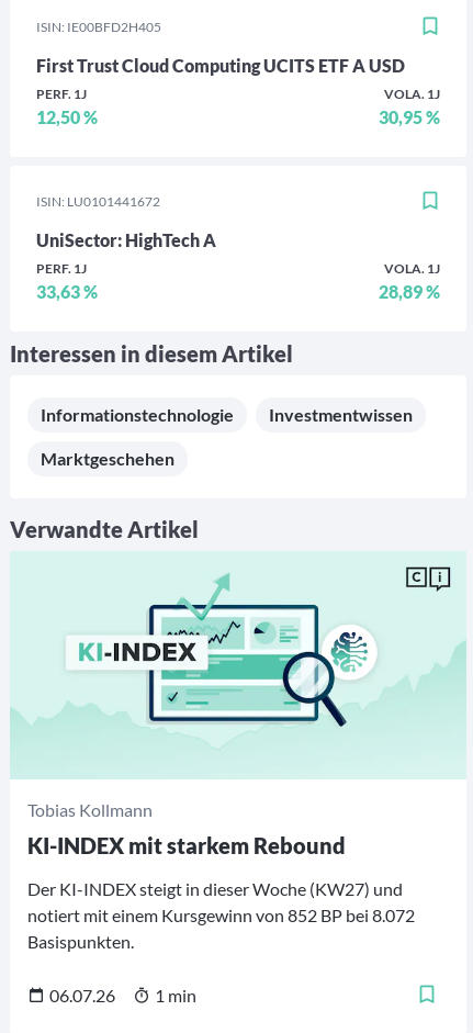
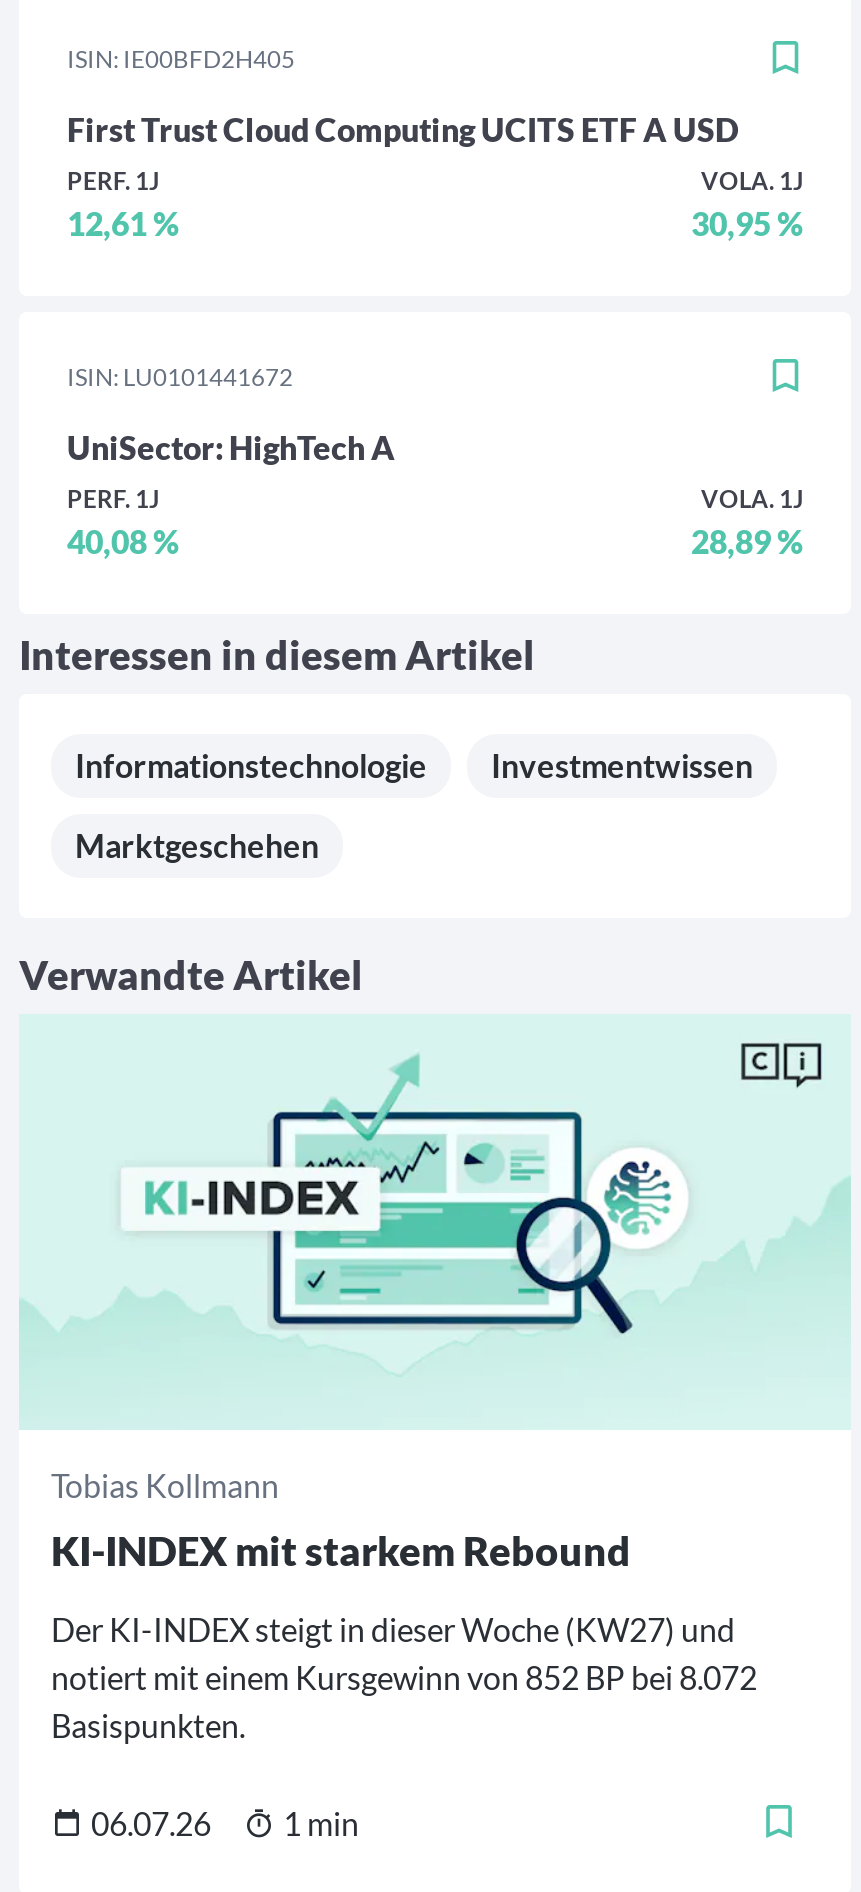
- 12,50 %
+ 12,61 %

- 33,63 %
+ 40,08 %
